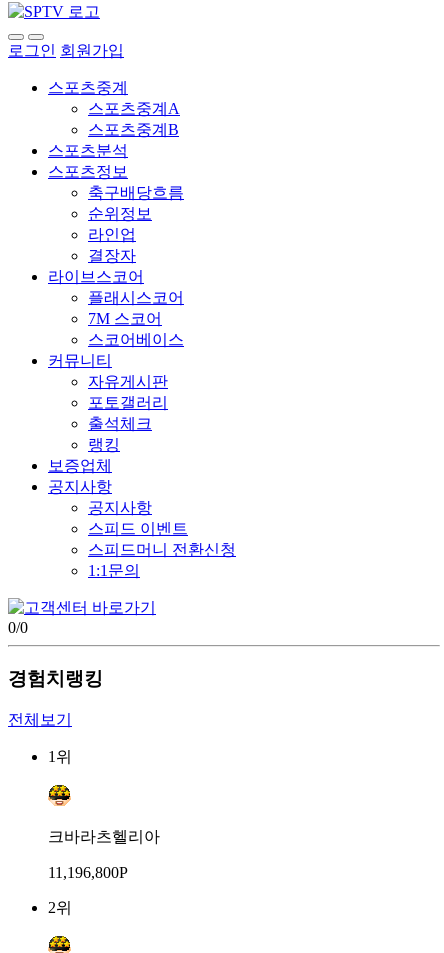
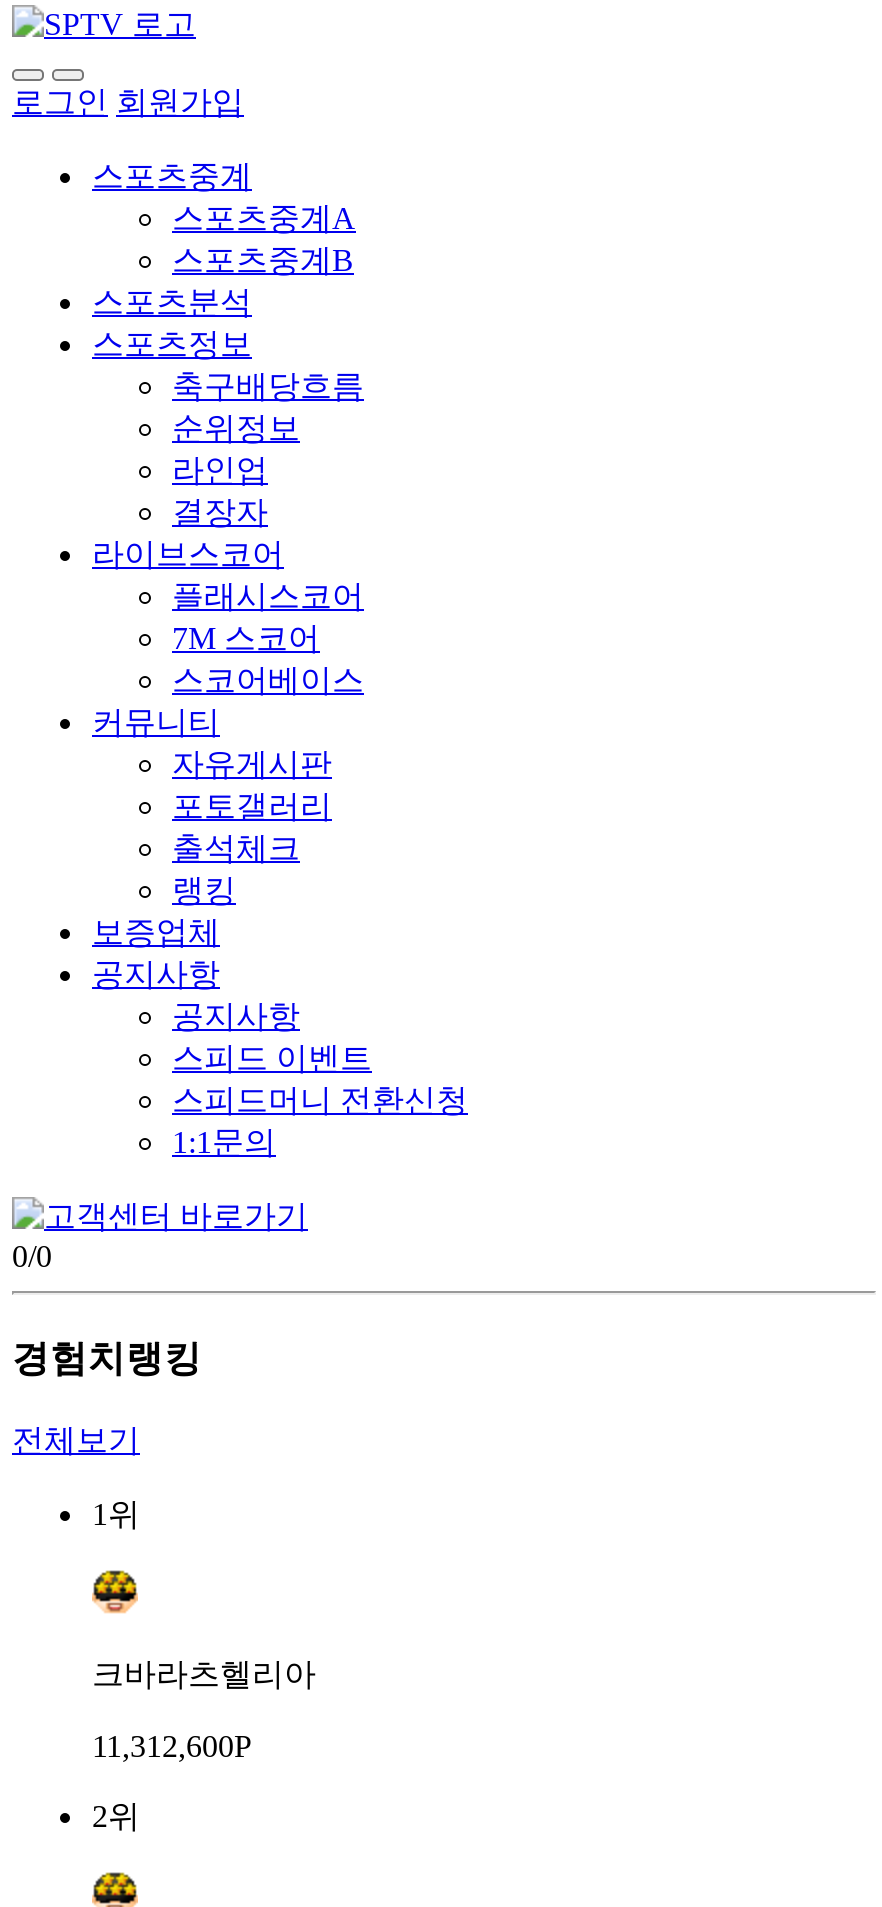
- 11,196,800P
+ 11,312,600P
